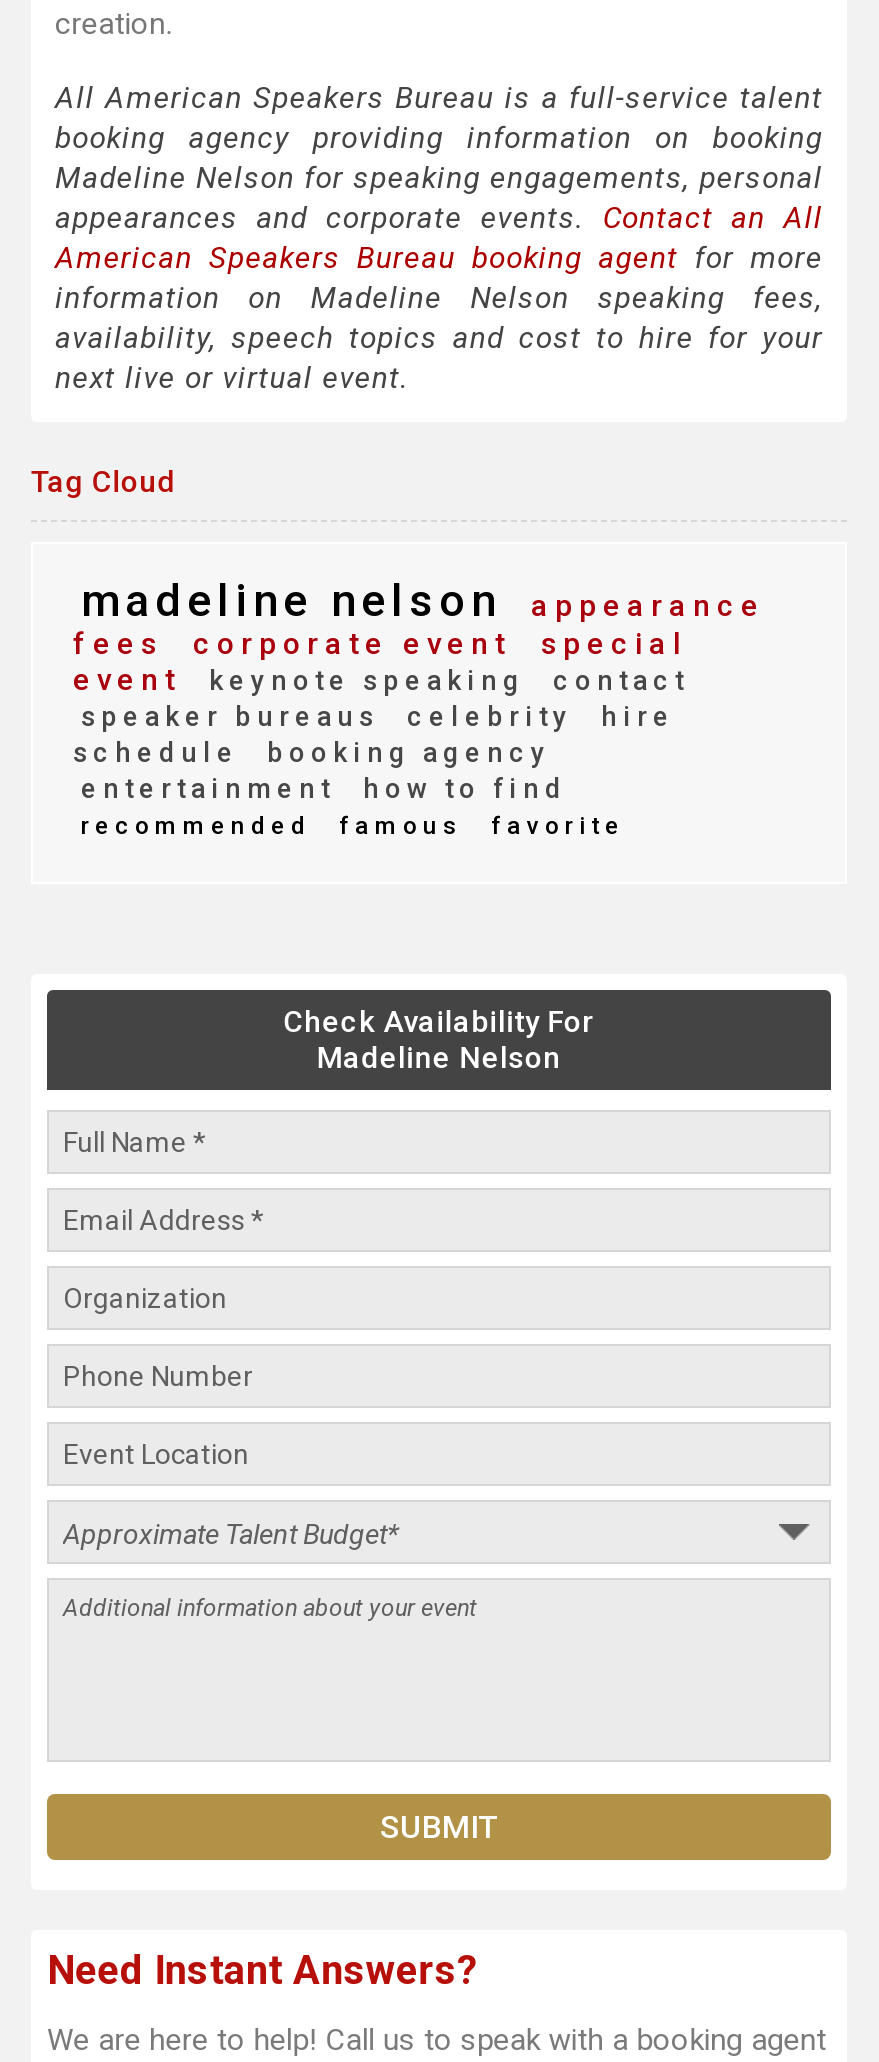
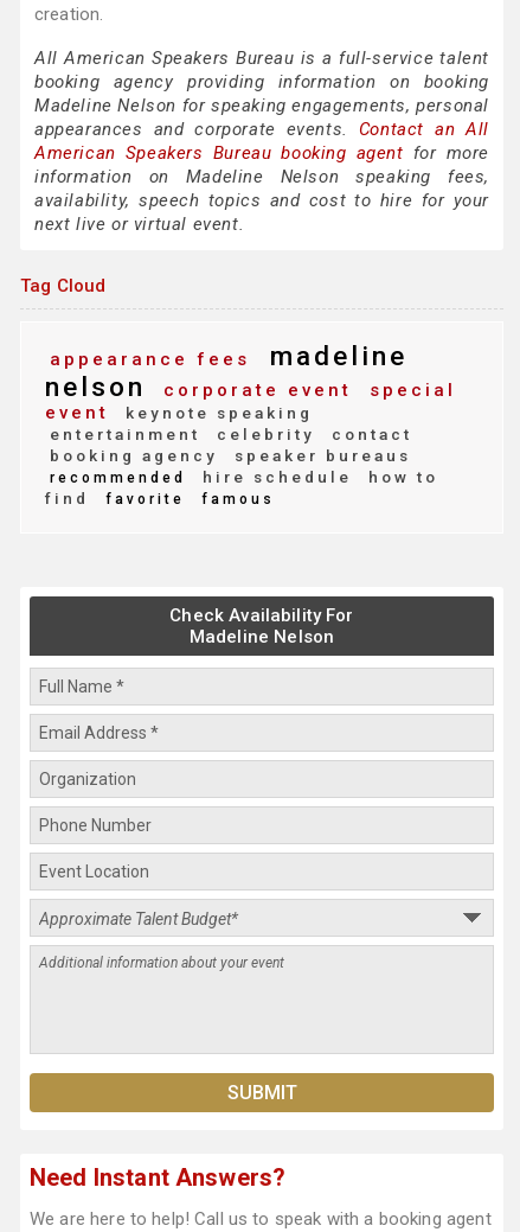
- madeline nelson appearance
- fees corporate event special
- event keynote speaking contact
- speaker bureaus celebrity hire
- schedule booking agency
- entertainment how to find
- recommended famous favorite
+ appearance fees madeline
+ nelson corporate event special
+ event keynote speaking
+ entertainment celebrity contact
+ booking agency speaker bureaus
+ recommended hire schedule how to
+ find favorite famous
